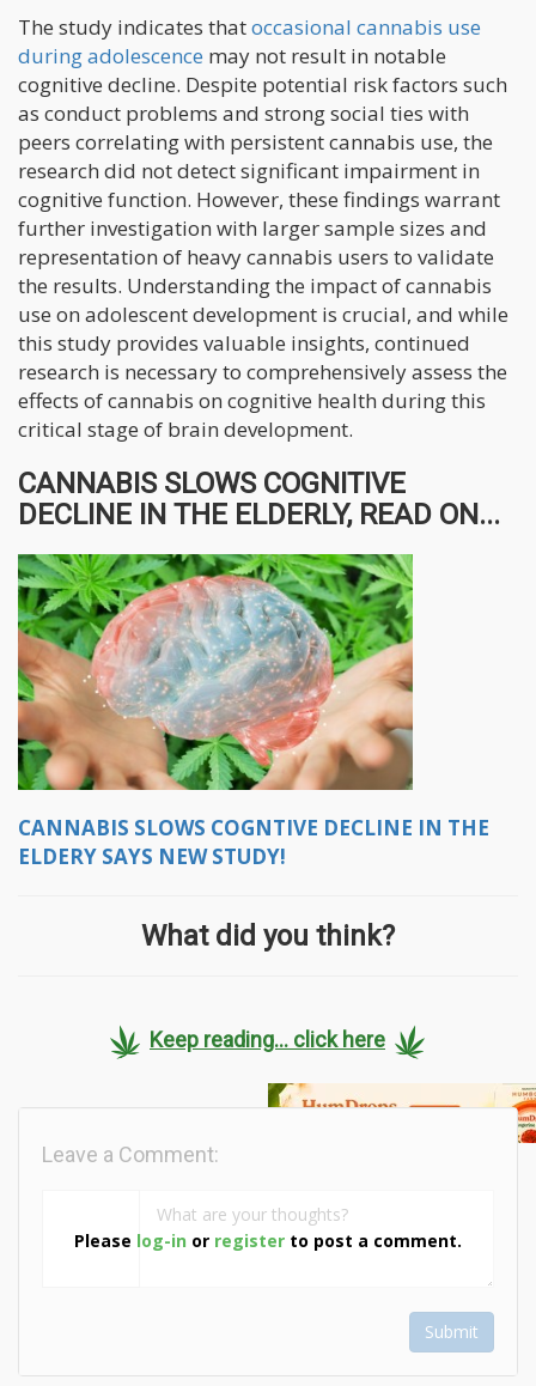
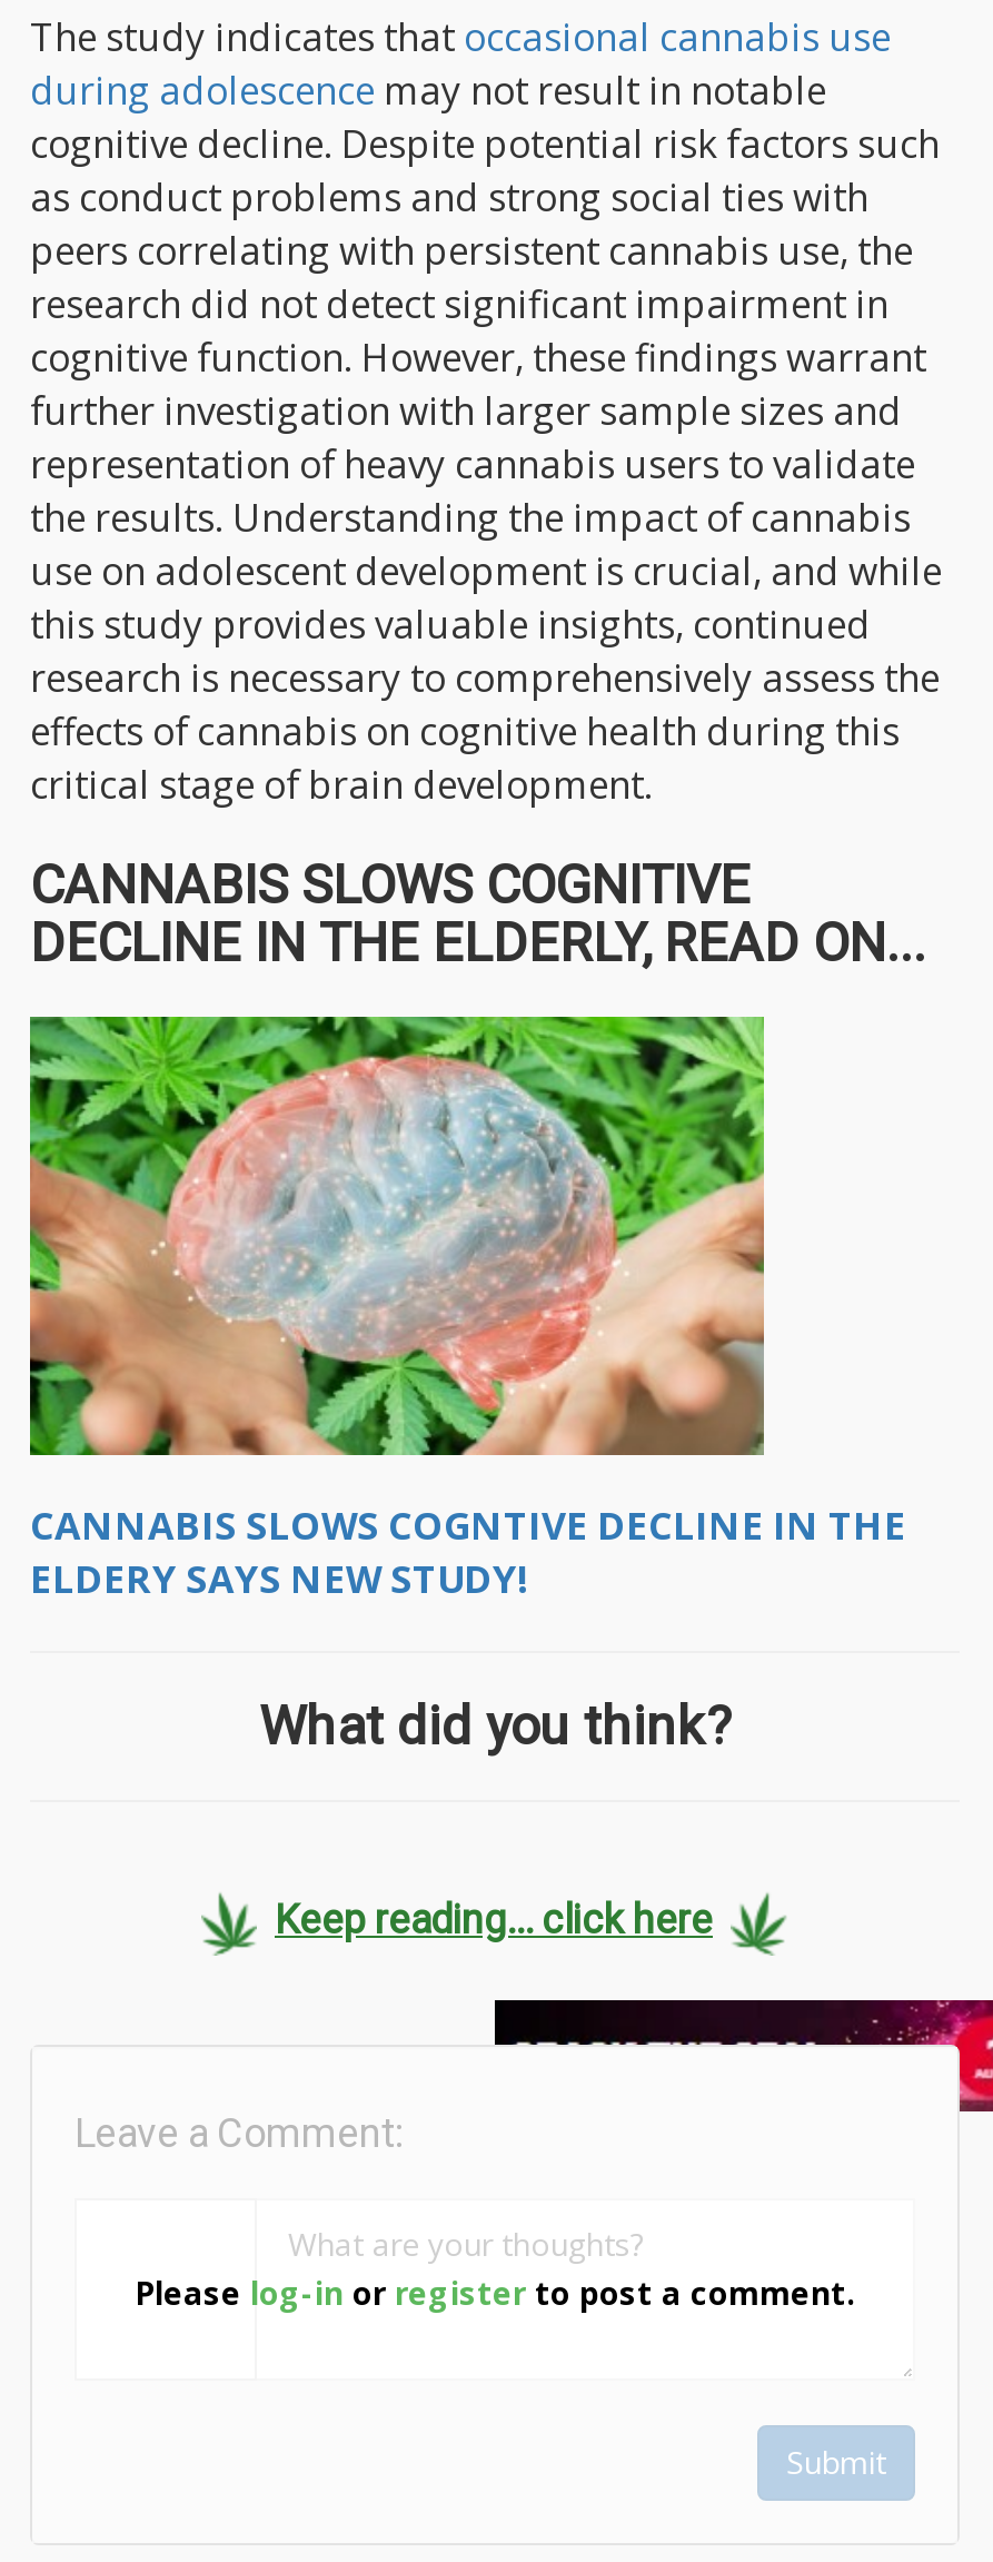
- [image]
+ [image]
